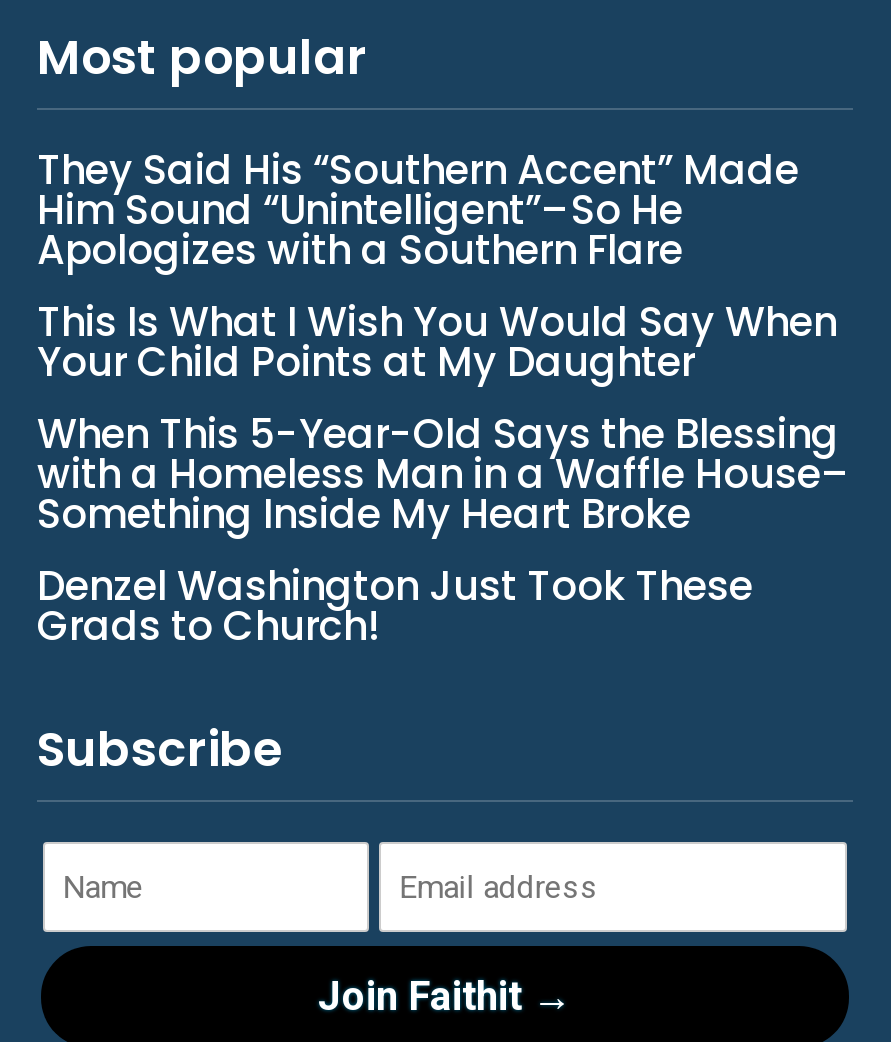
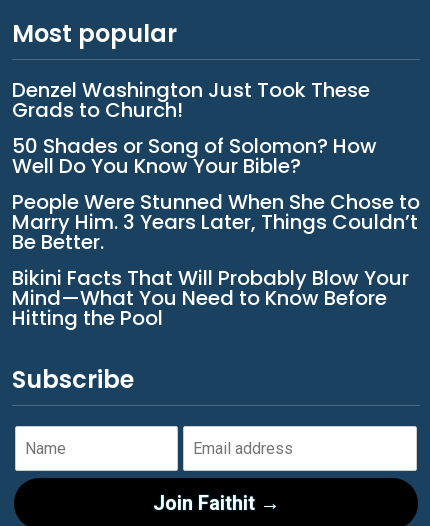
- They Said His “Southern Accent” Made
- Him Sound “Unintelligent”–So He
- Apologizes with a Southern Flare
- This Is What I Wish You Would Say When
- Your Child Points at My Daughter
- When This 5-Year-Old Says the Blessing
- with a Homeless Man in a Waffle House–
- Something Inside My Heart Broke

moved up: Denzel Washington Just Took These | Grads to Church!

+ 50 Shades or Song of Solomon? How
+ Well Do You Know Your Bible?
+ People Were Stunned When She Chose to
+ Marry Him. 3 Years Later, Things Couldn’t
+ Be Better.
+ Bikini Facts That Will Probably Blow Your
+ Mind—What You Need to Know Before
+ Hitting the Pool
